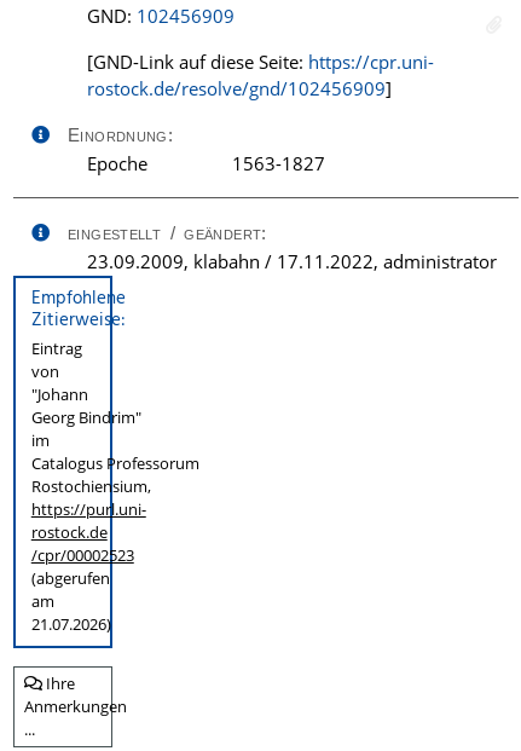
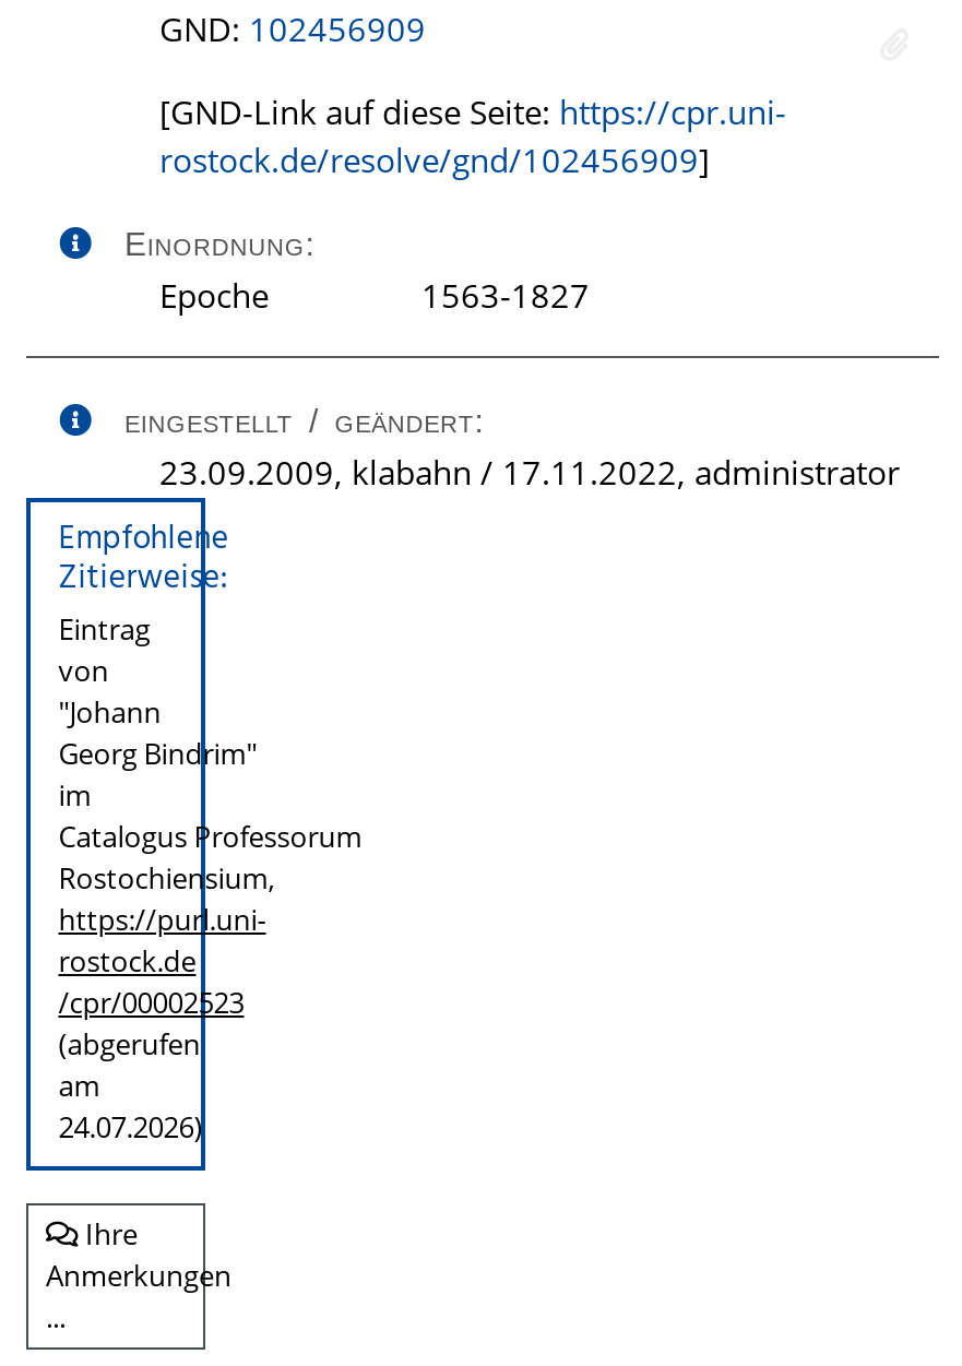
- 21.07.2026)
+ 24.07.2026)
